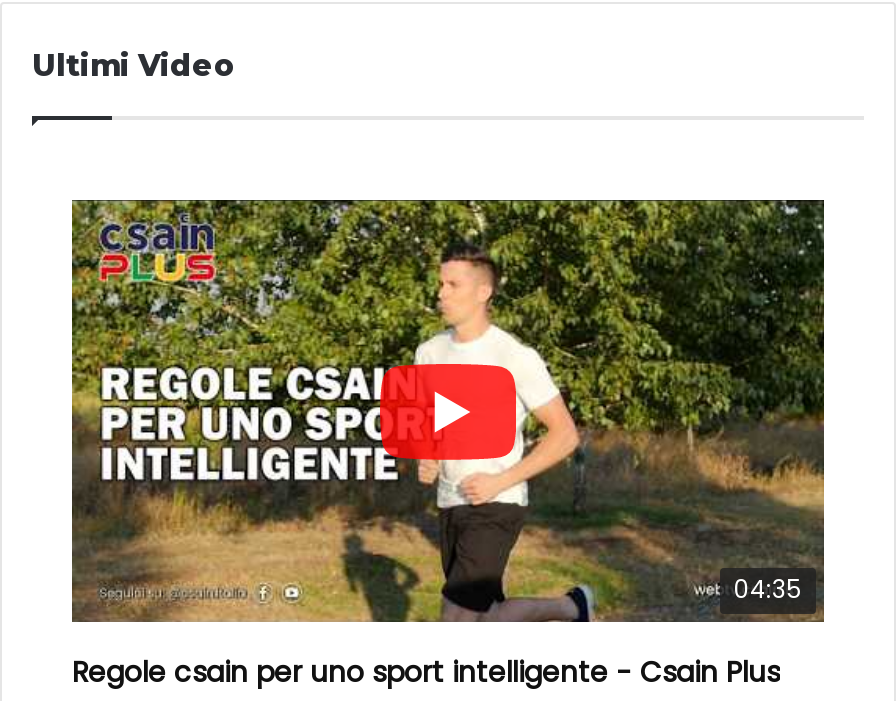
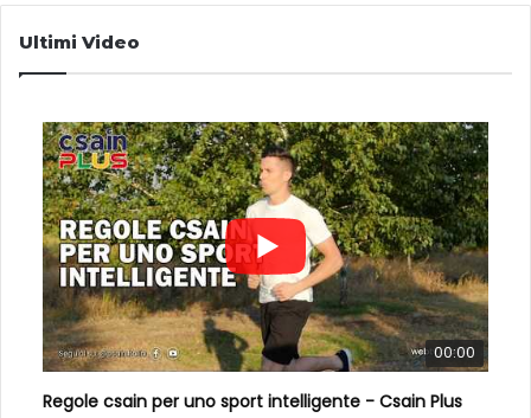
- 04:35
+ 00:00
